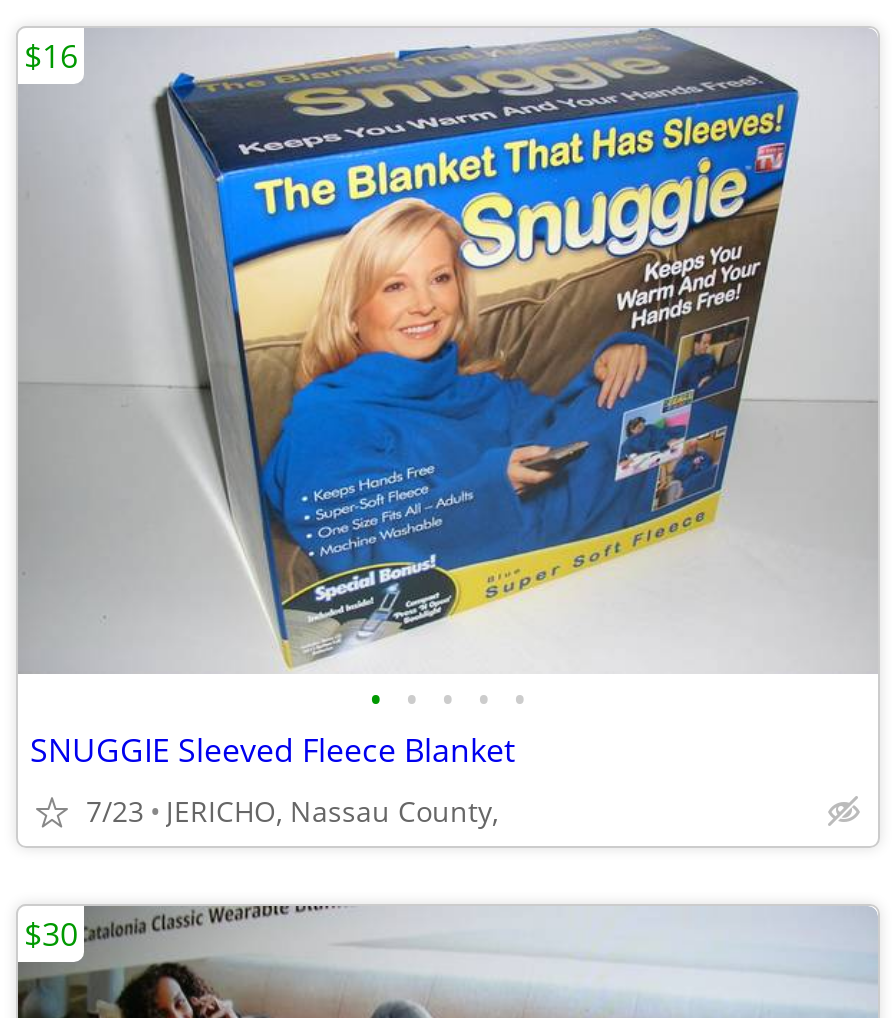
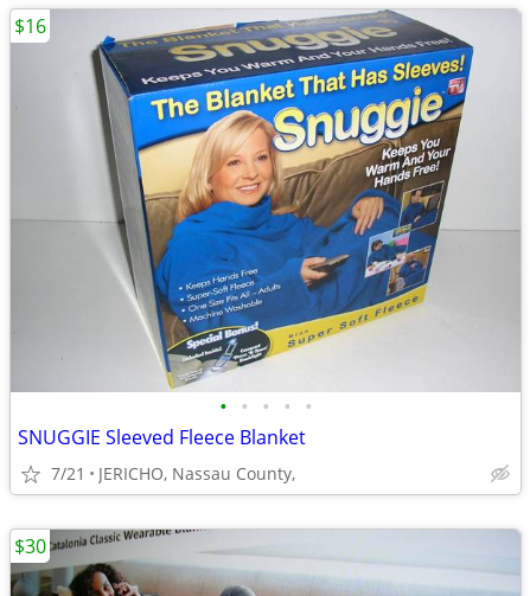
- 7/23 JERICHO, Nassau County,
+ 7/21 JERICHO, Nassau County,
